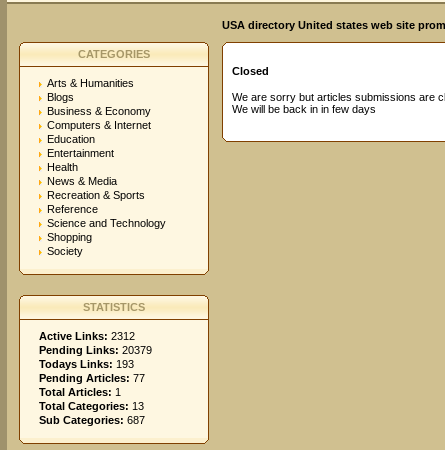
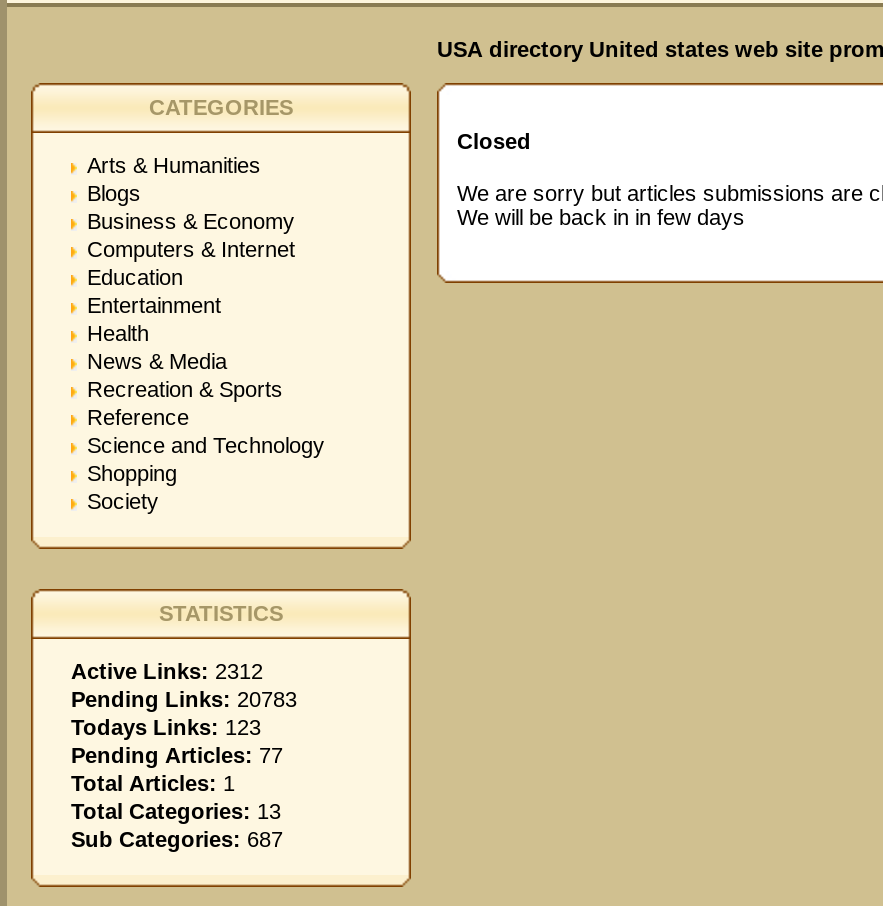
- Pending Links: 20379
+ Pending Links: 20783

- Todays Links: 193
+ Todays Links: 123
